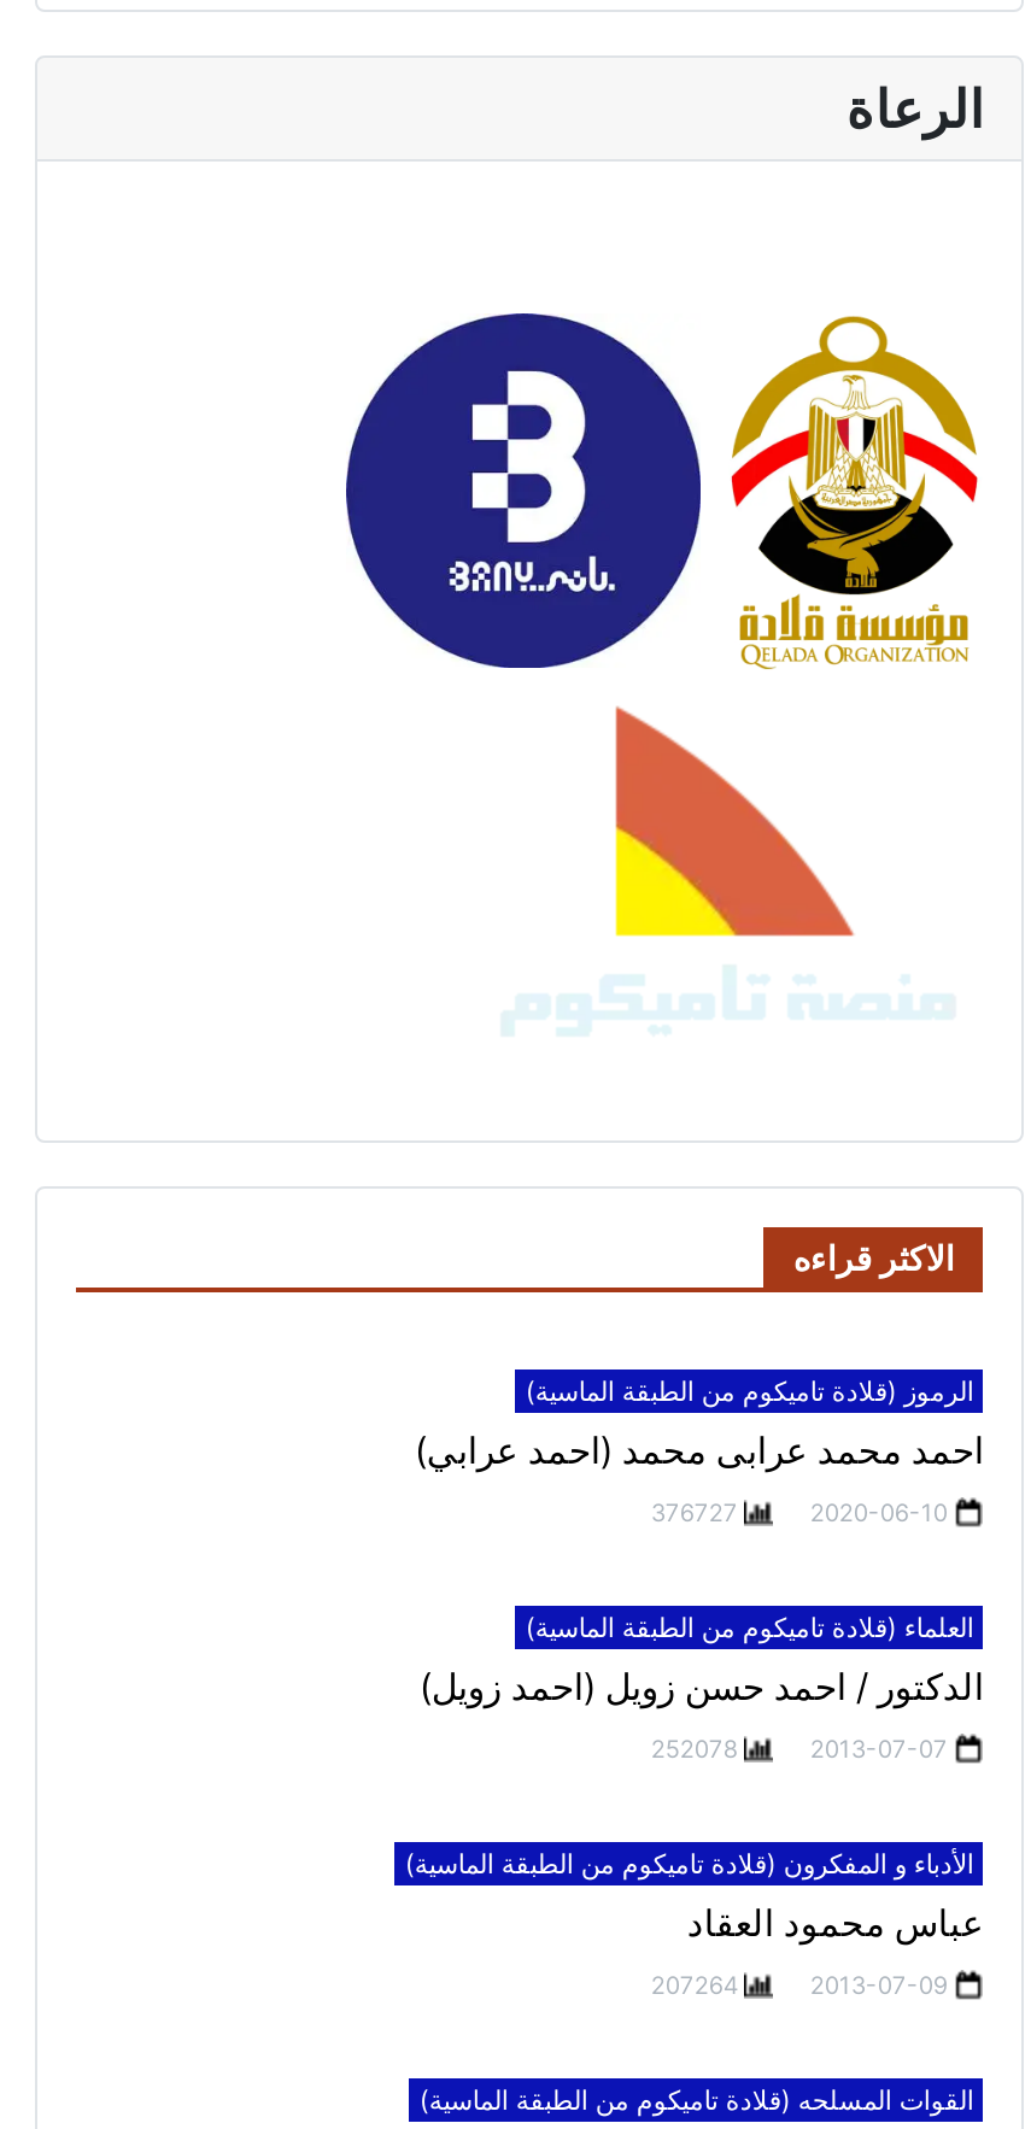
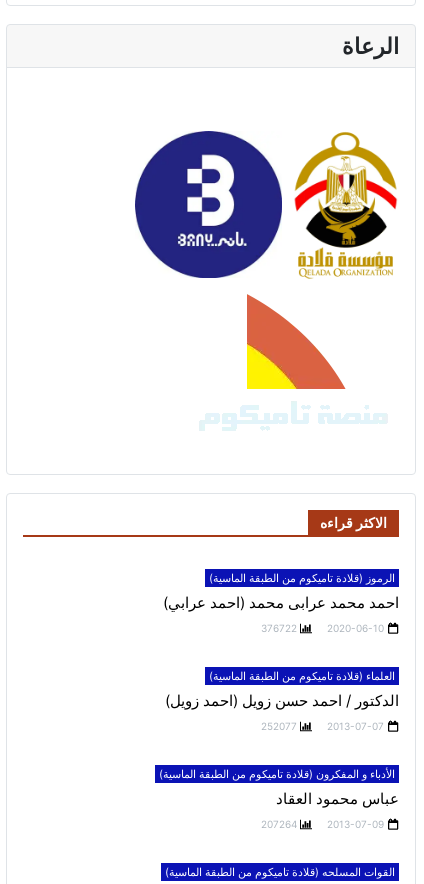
- 376727
+ 376722

- 252078
+ 252077
